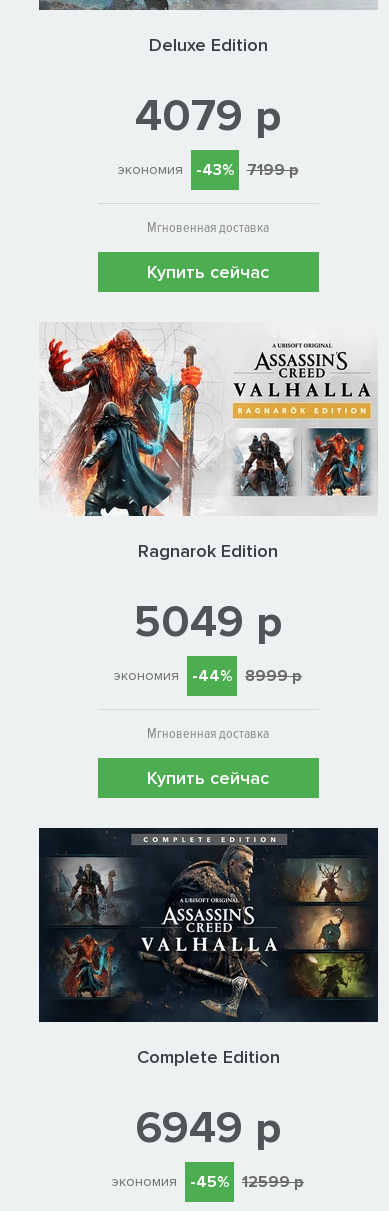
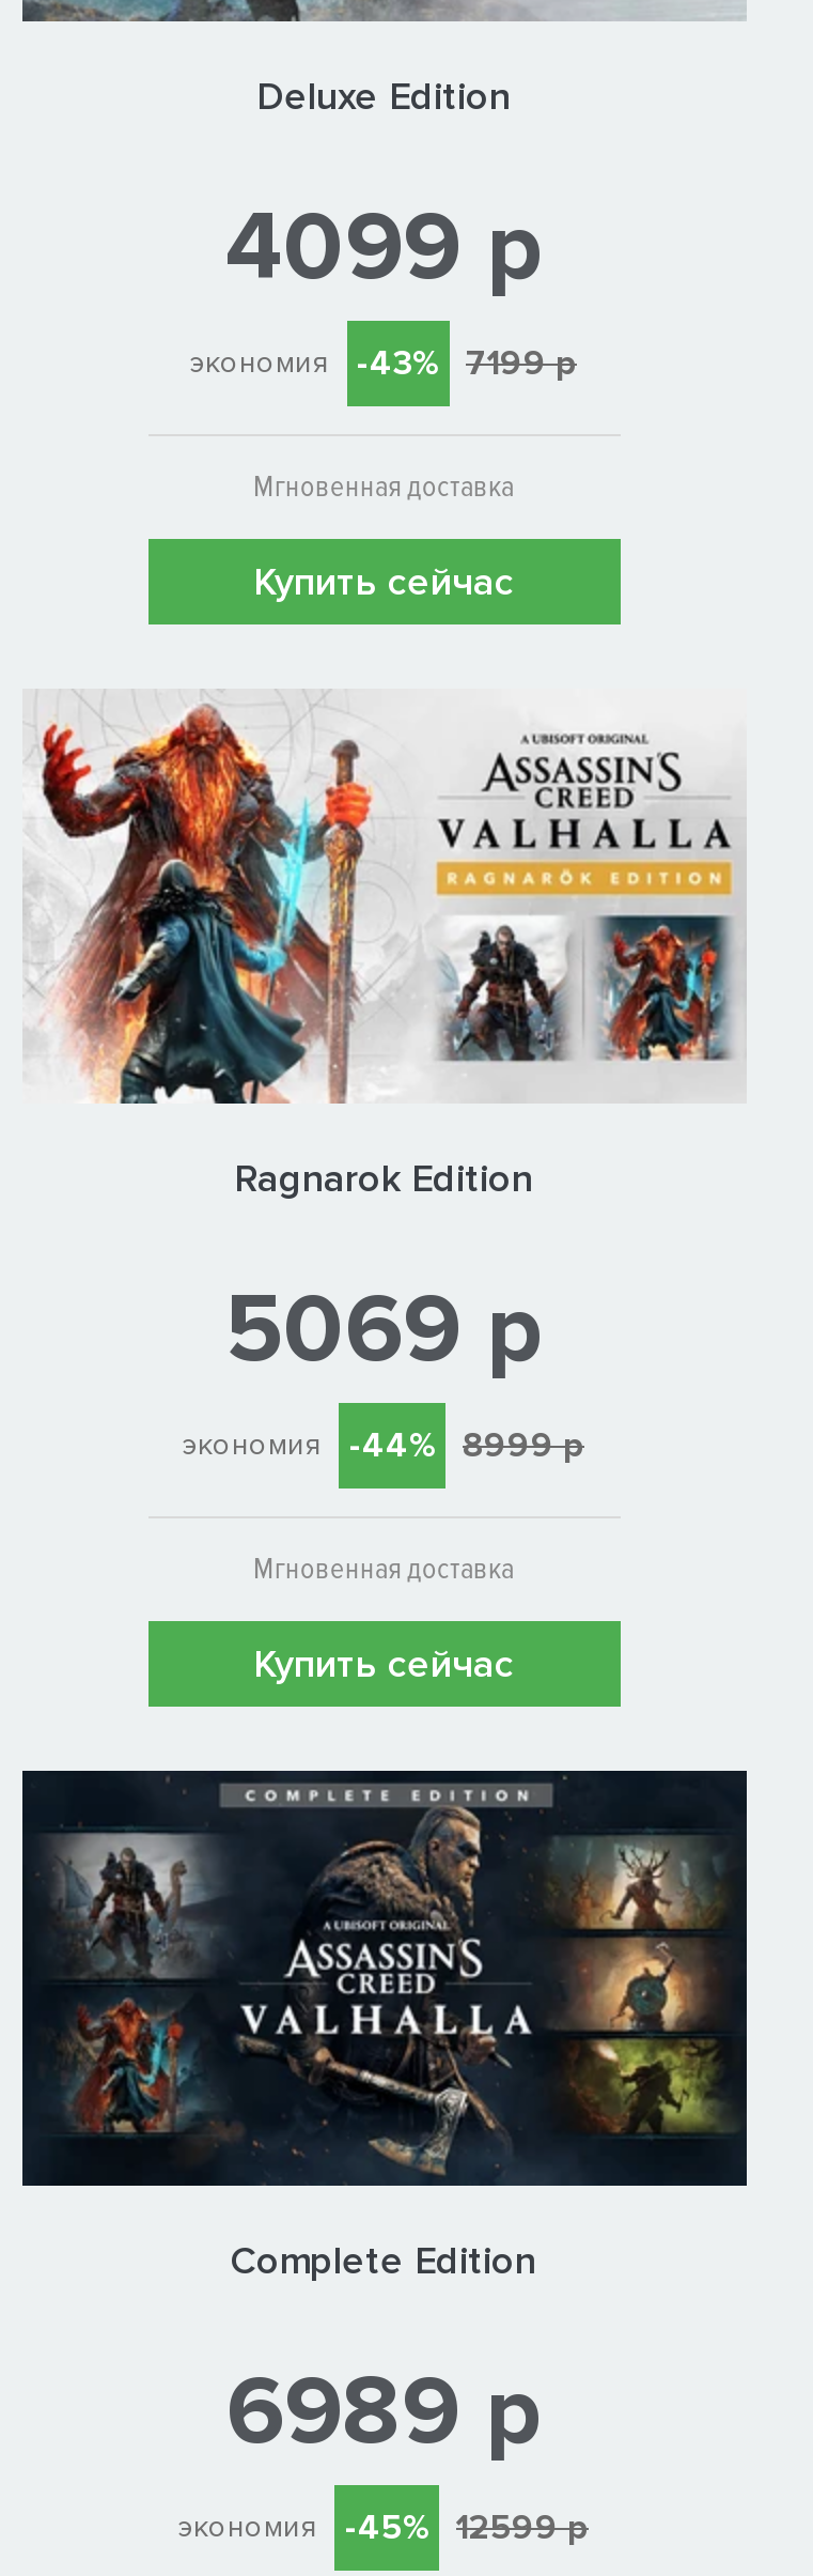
- 4079 р
+ 4099 р

- 5049 р
+ 5069 р

- 6949 р
+ 6989 р
